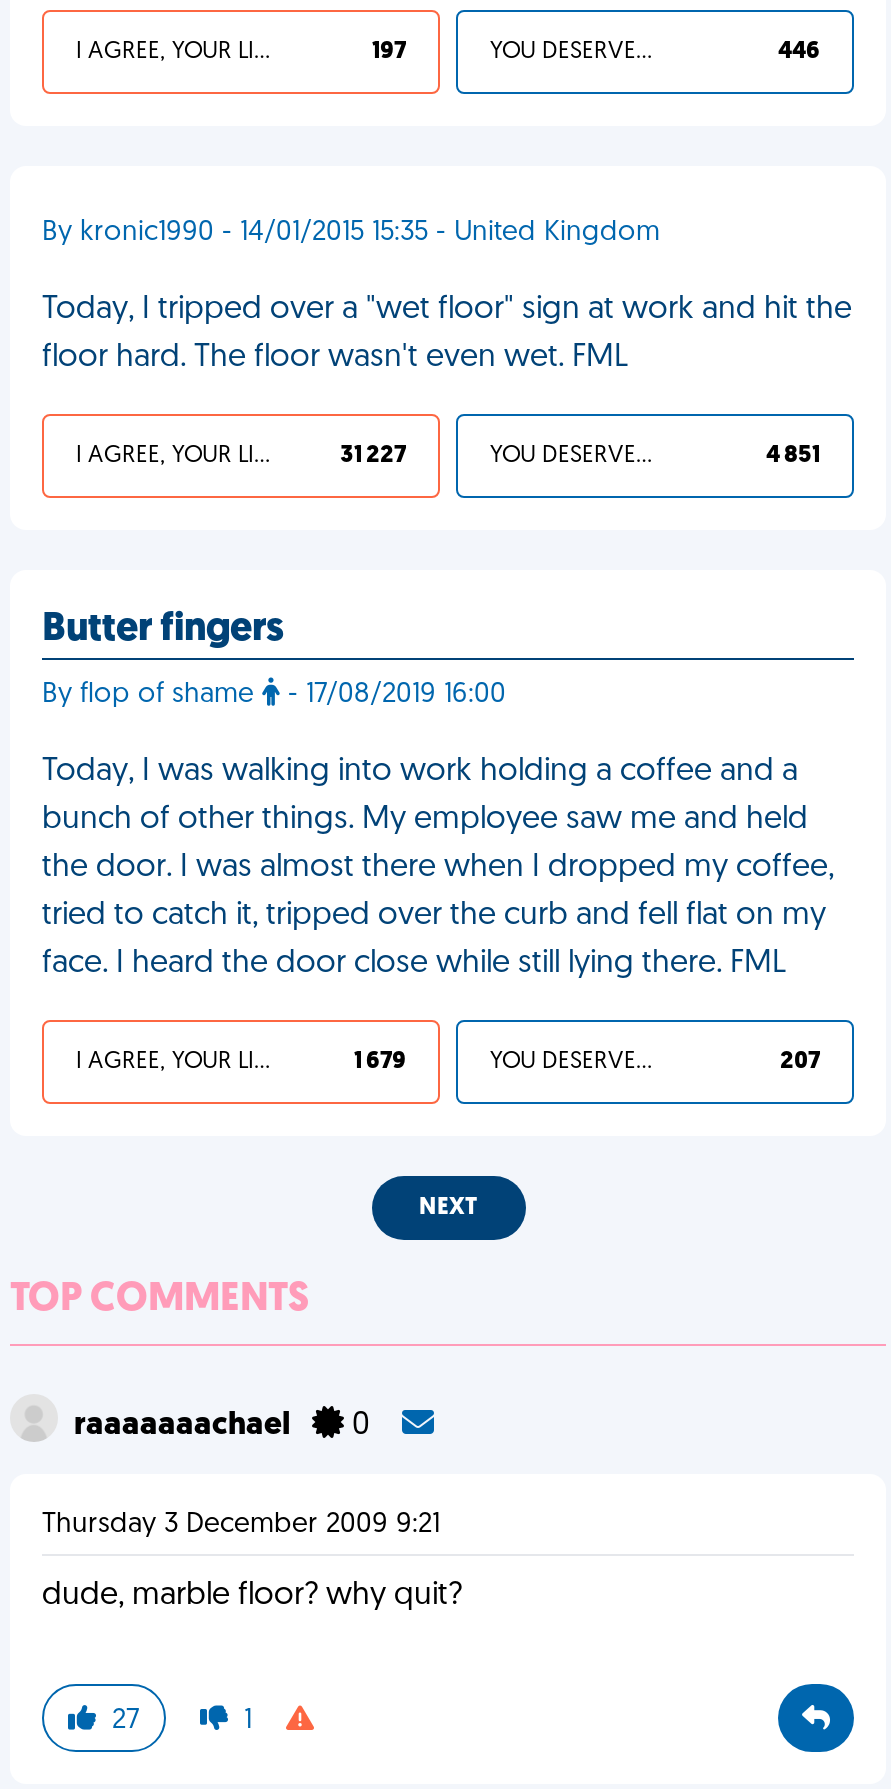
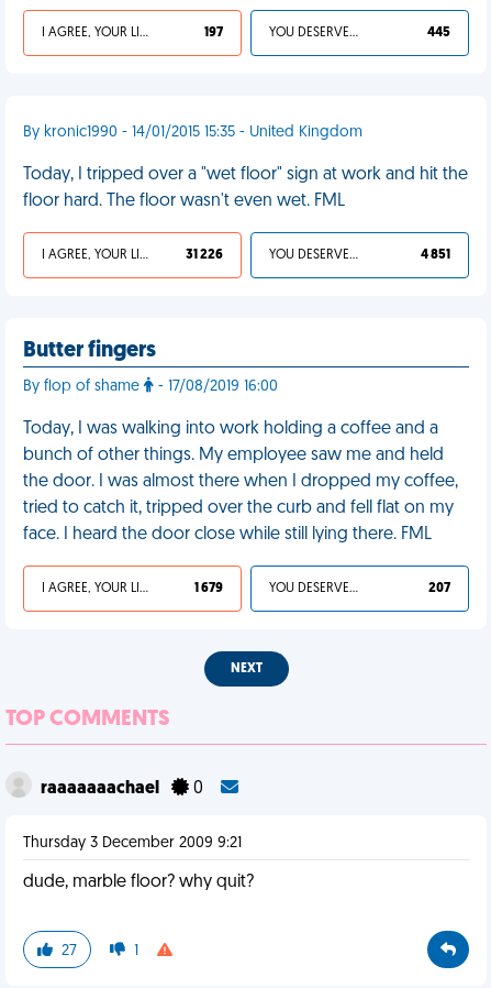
- 446
+ 445

- 31 227
+ 31 226
